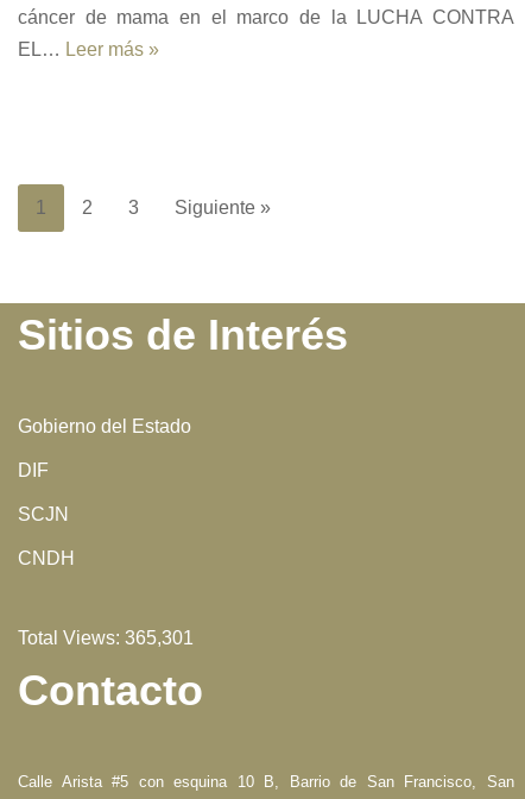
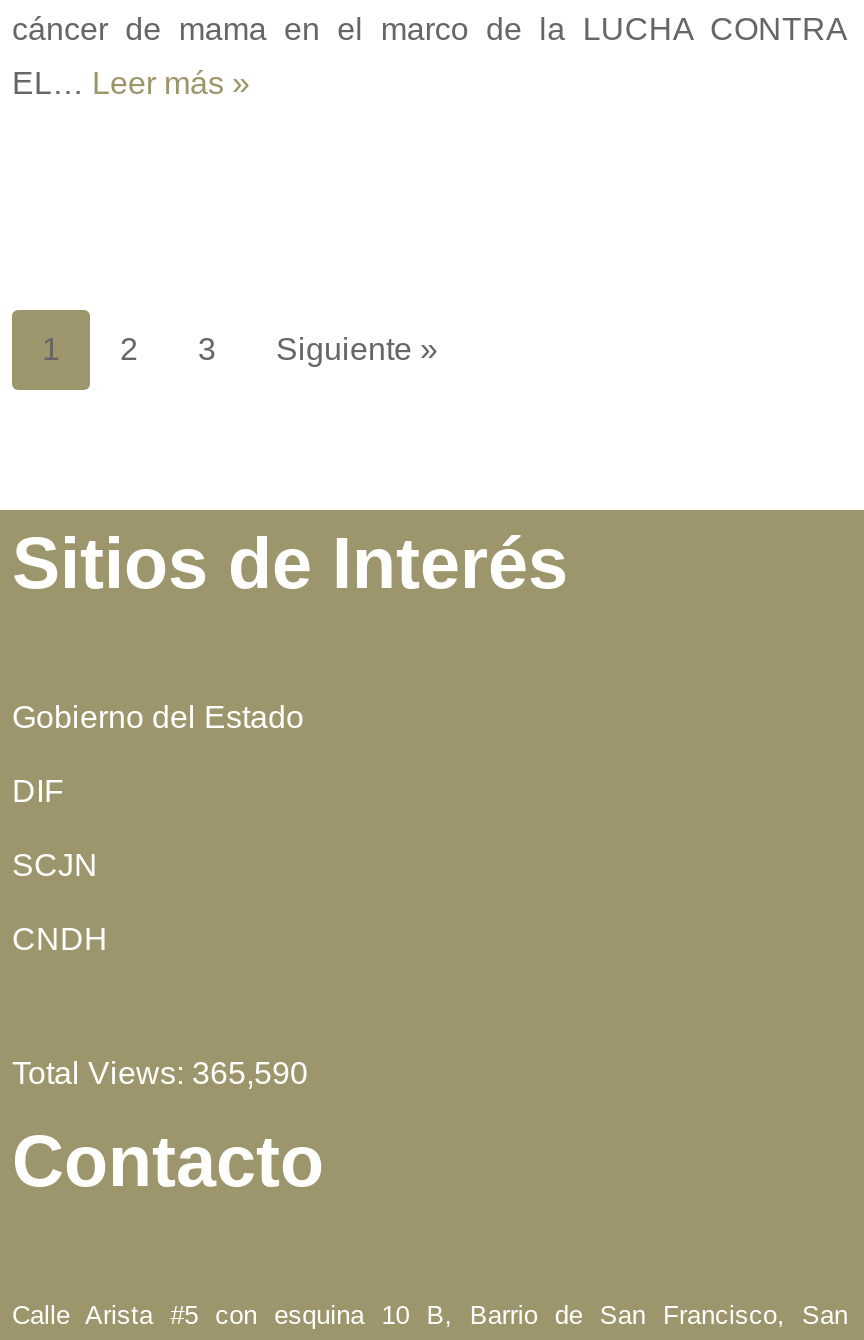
- Total Views: 365,301
+ Total Views: 365,590
